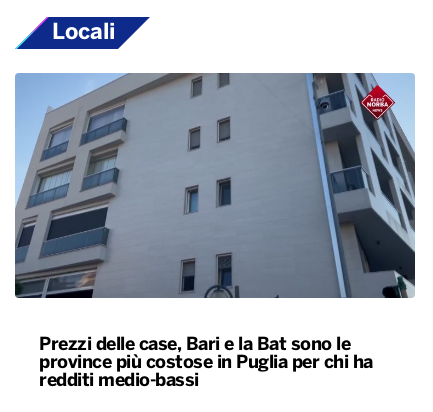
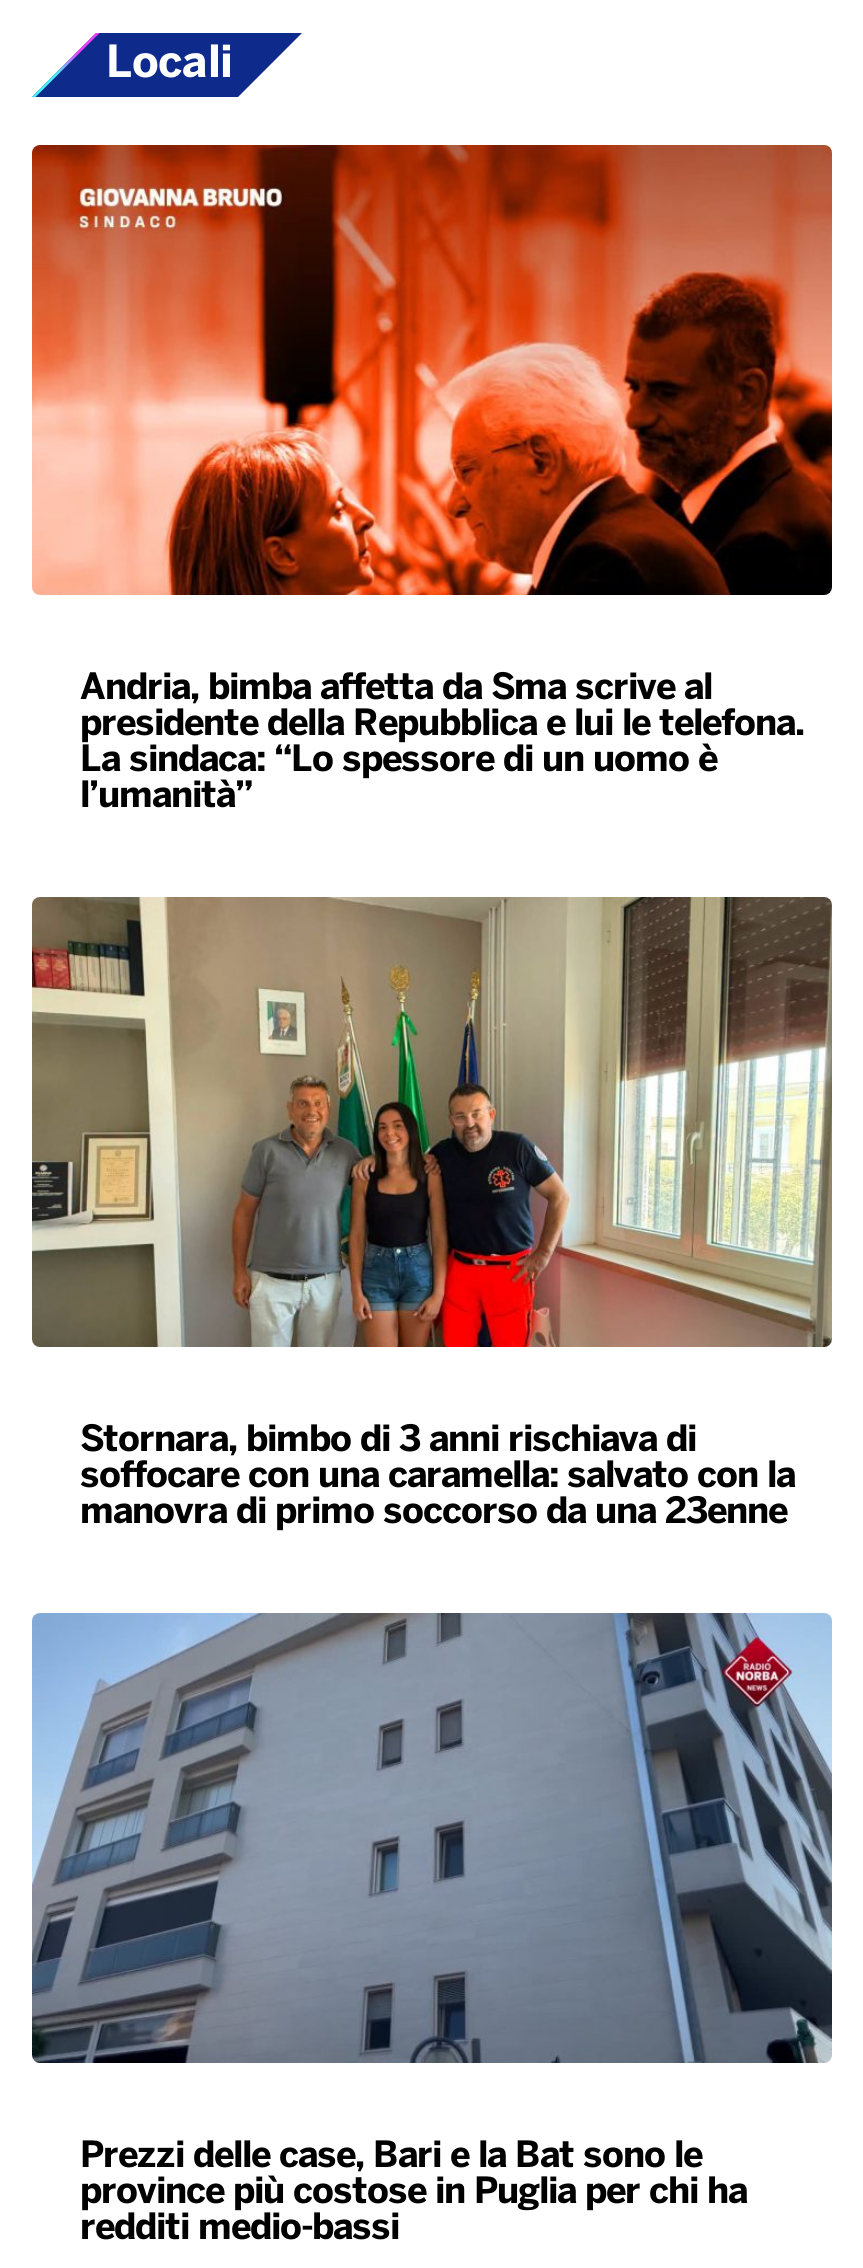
+ [image]
+ Andria, bimba affetta da Sma scrive al
+ presidente della Repubblica e lui le telefona.
+ La sindaca: “Lo spessore di un uomo è
+ l’umanità”

+ [image]
+ Stornara, bimbo di 3 anni rischiava di
+ soffocare con una caramella: salvato con la
+ manovra di primo soccorso da una 23enne
